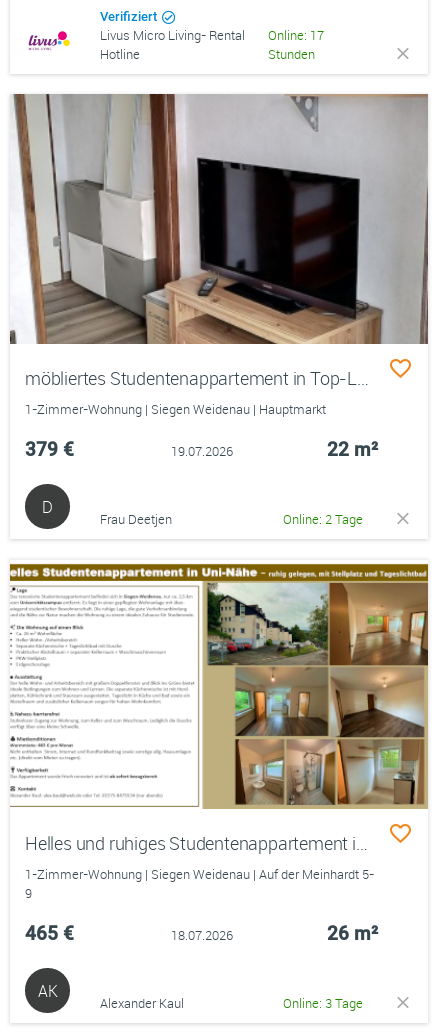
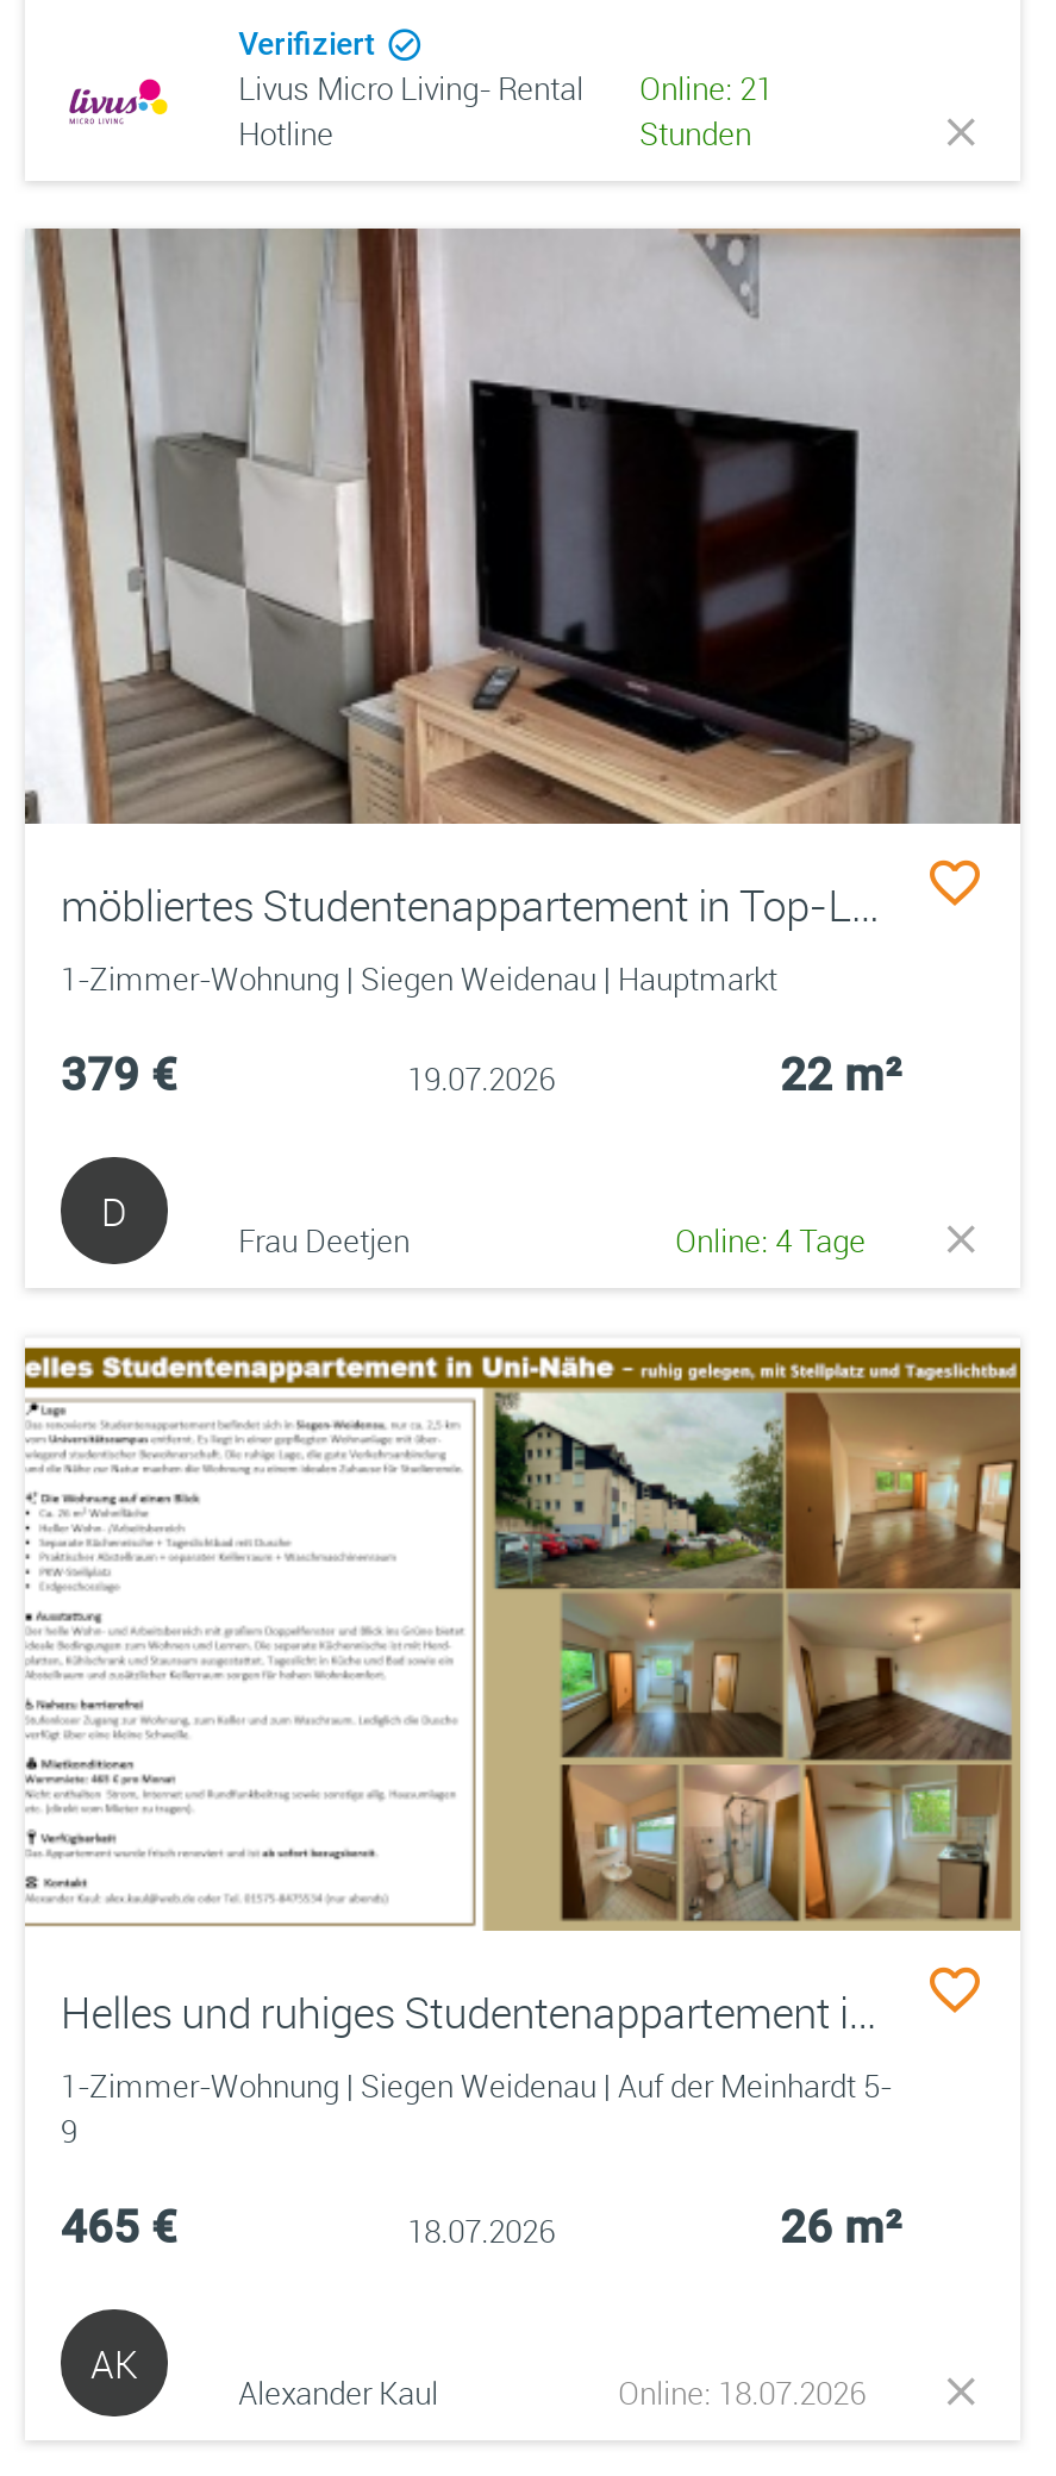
- Livus Micro Living- Rental Online: 17
+ Livus Micro Living- Rental Online: 21

- Online: 2 Tage
+ Online: 4 Tage

- Online: 3 Tage
+ Online: 18.07.2026
